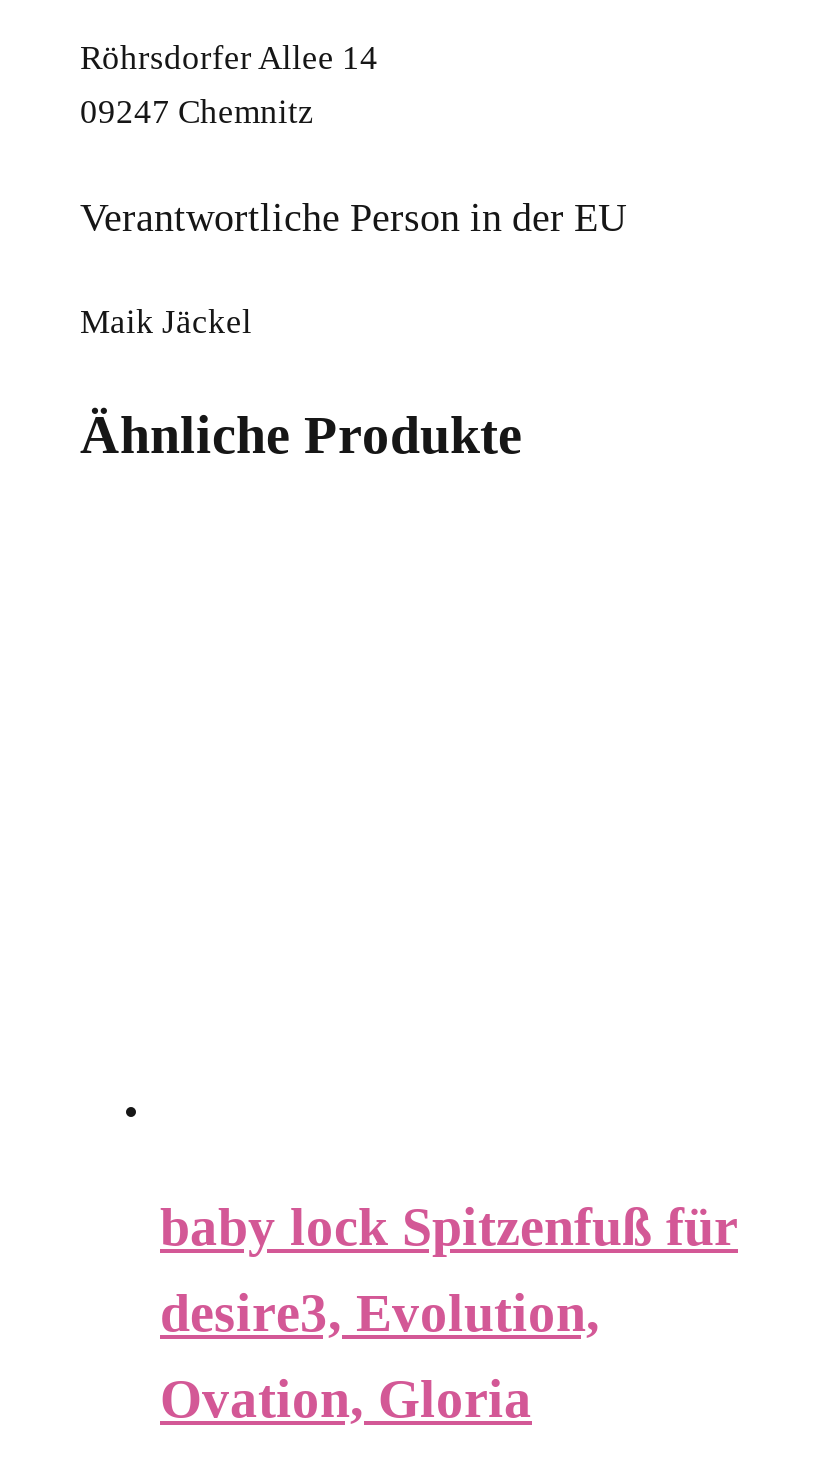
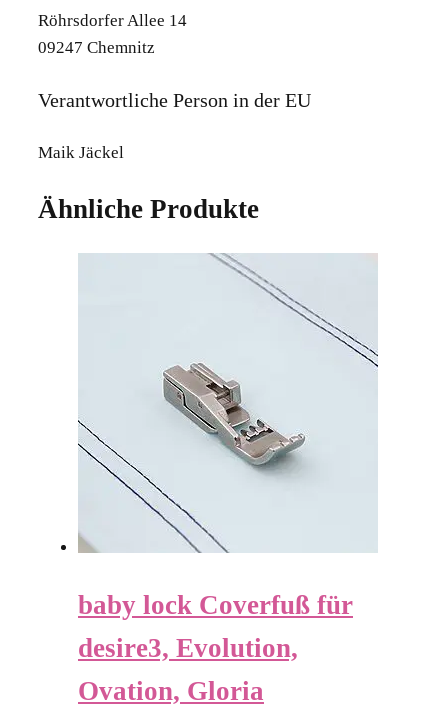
+ [image]

- baby lock Spitzenfuß für
+ baby lock Coverfuß für
